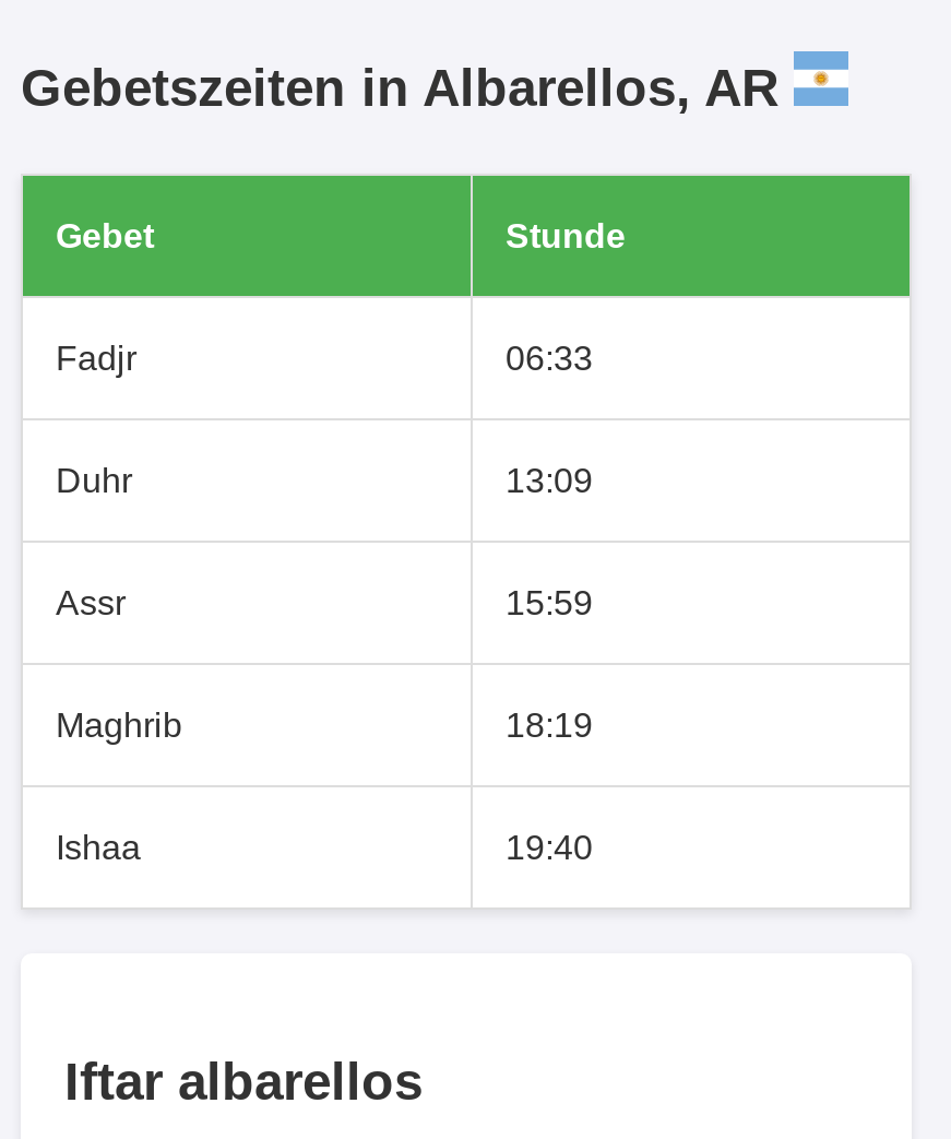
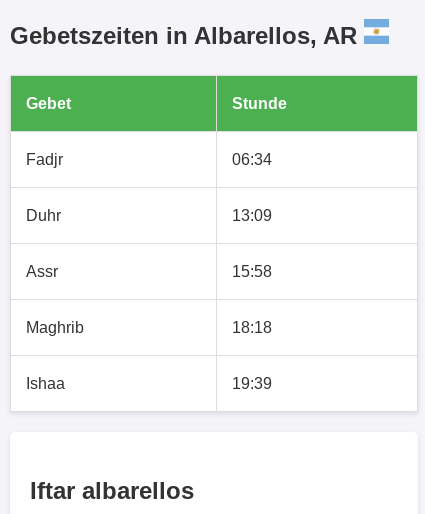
- 06:33
+ 06:34

- 15:59
+ 15:58

- 18:19
+ 18:18

- 19:40
+ 19:39
